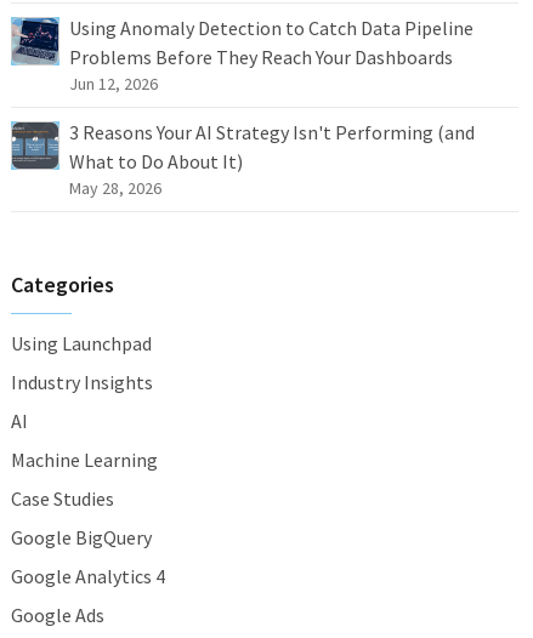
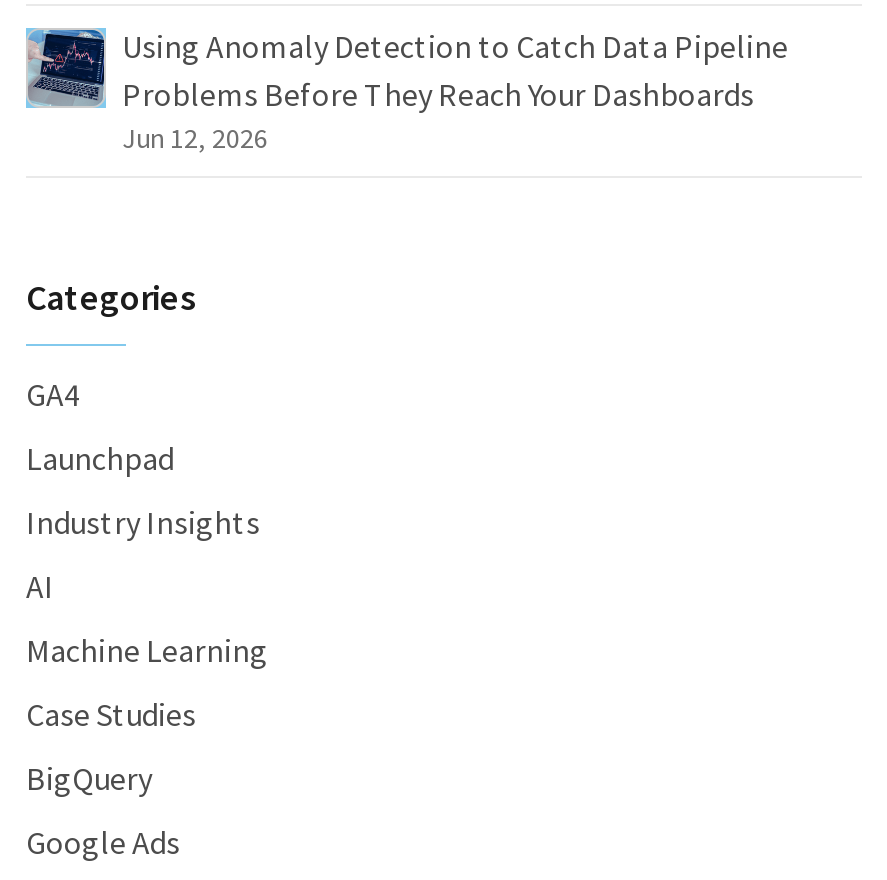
- [image]
- 3 Reasons Your AI Strategy Isn't Performing (and
- What to Do About It)
- May 28, 2026

- Using Launchpad
+ GA4
+ Launchpad

- Google BigQuery
- Google Analytics 4
+ BigQuery
